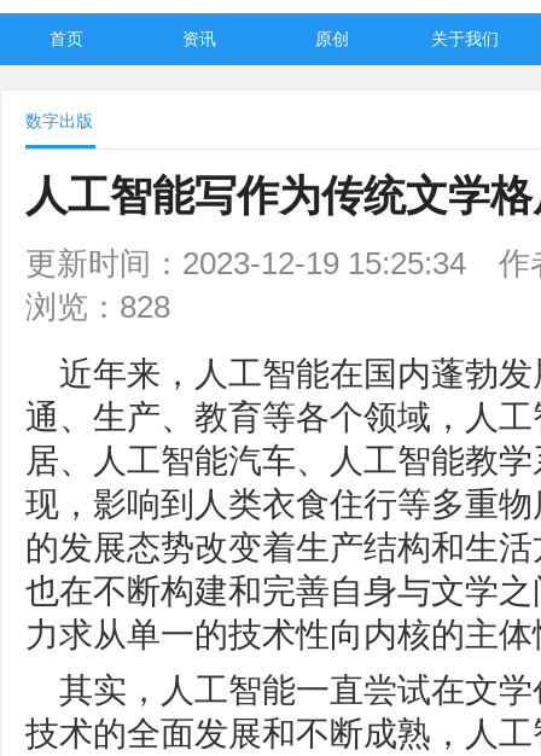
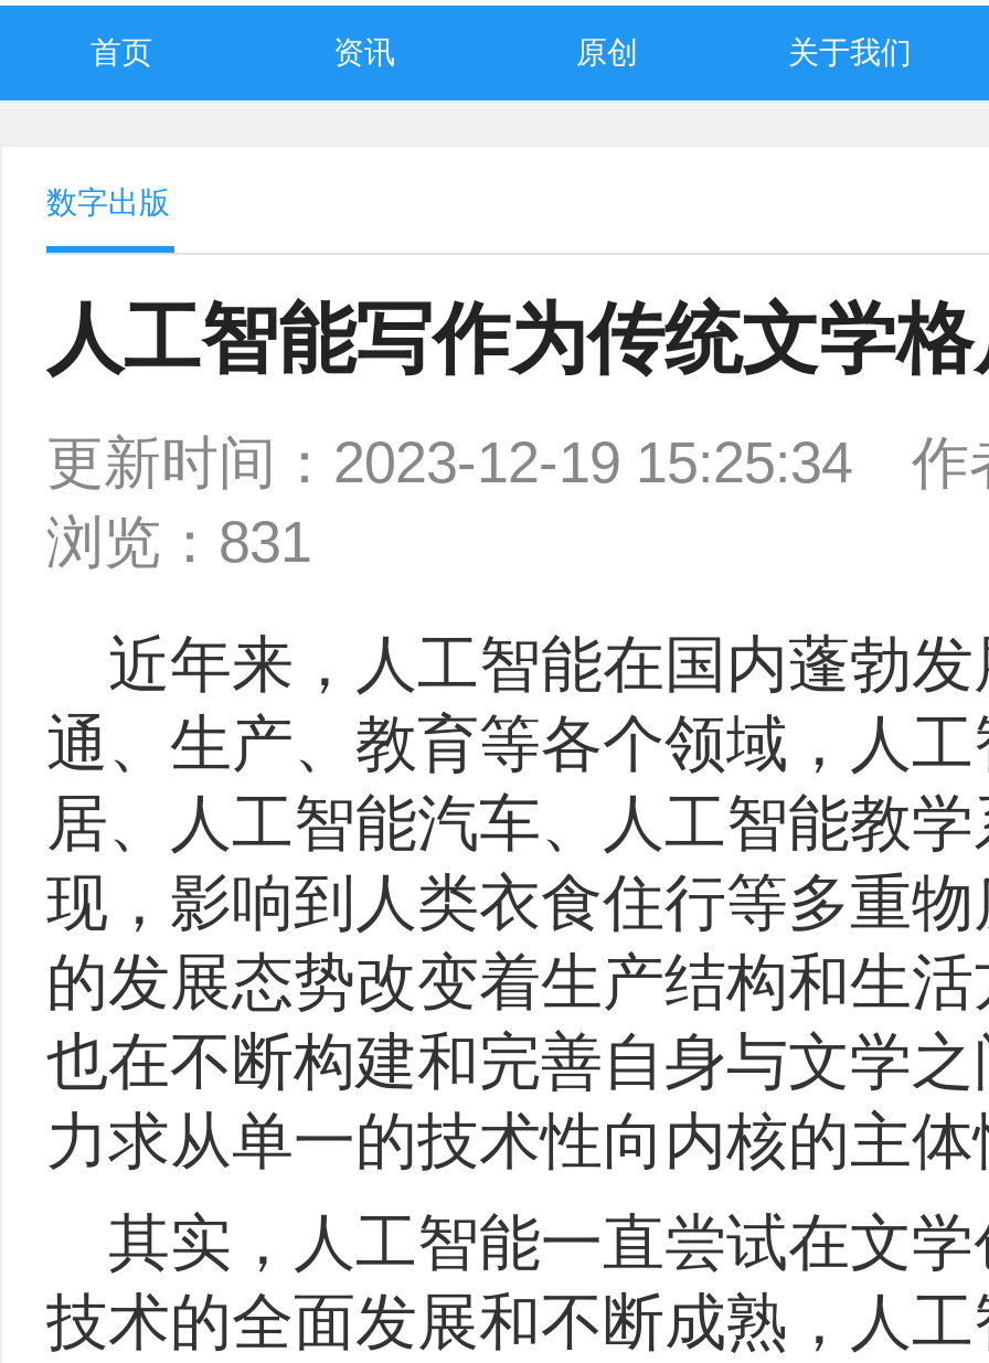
- 浏览：828
+ 浏览：831
